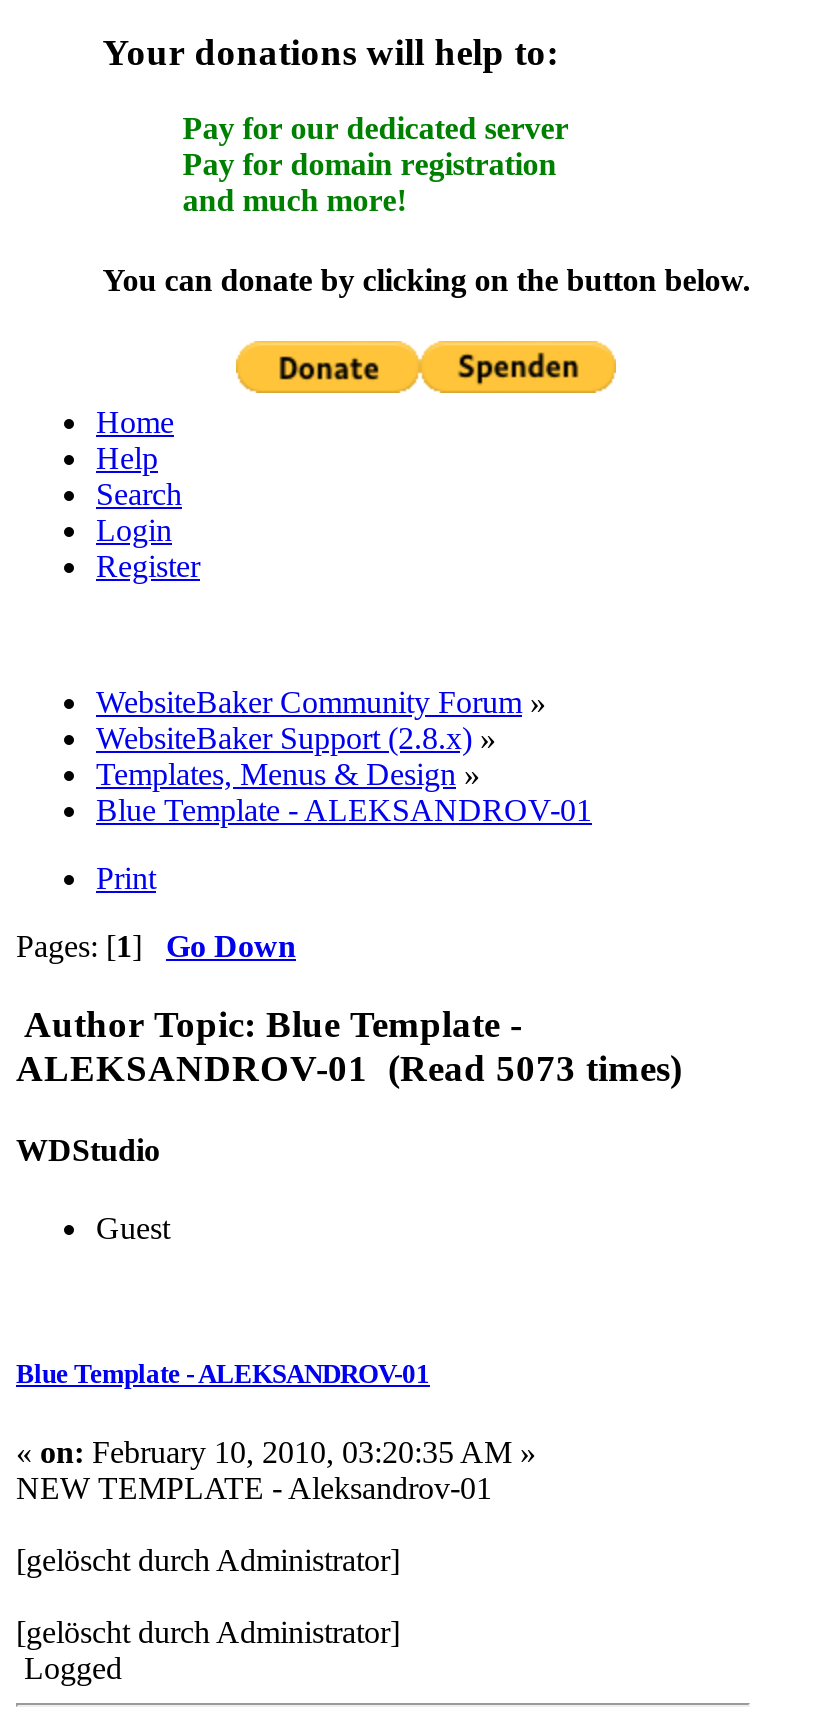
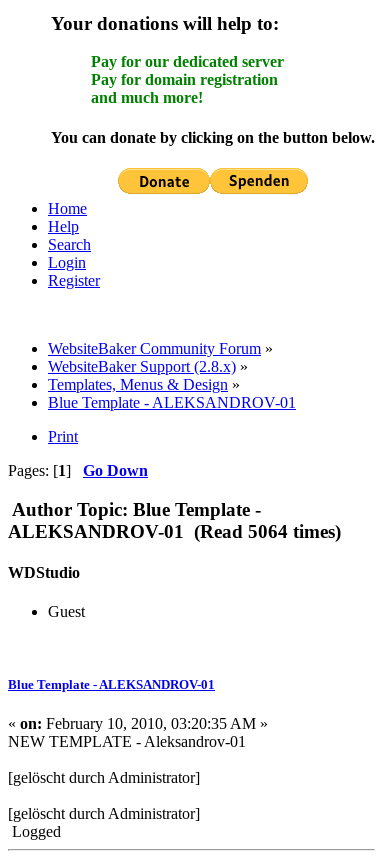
- ALEKSANDROV-01 (Read 5073 times)
+ ALEKSANDROV-01 (Read 5064 times)
